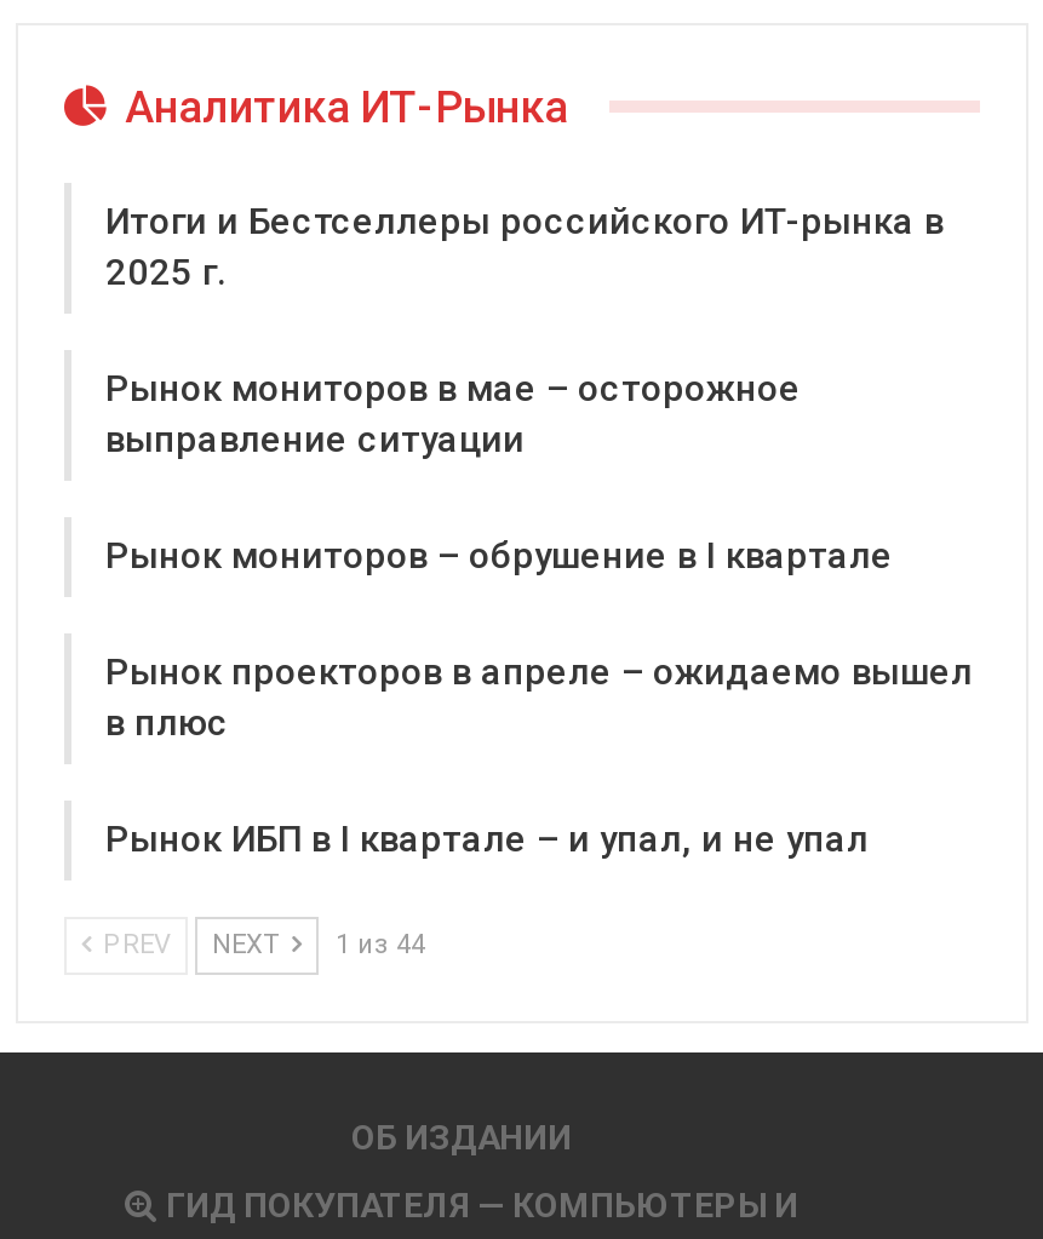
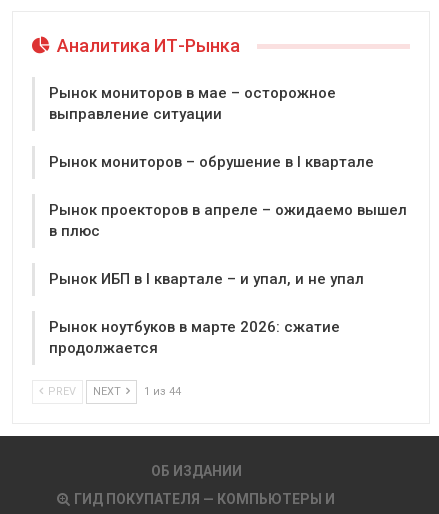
- Итоги и Бестселлеры российского ИТ-рынка в
- 2025 г.

moved up: Рынок мониторов в мае – осторожное | выправление ситуации | Рынок мониторов – обрушение в I квартале | Рынок проекторов в апреле – ожидаемо вышел | в плюс | Рынок ИБП в I квартале – и упал, и не упал

+ Рынок ноутбуков в марте 2026: сжатие
+ продолжается
